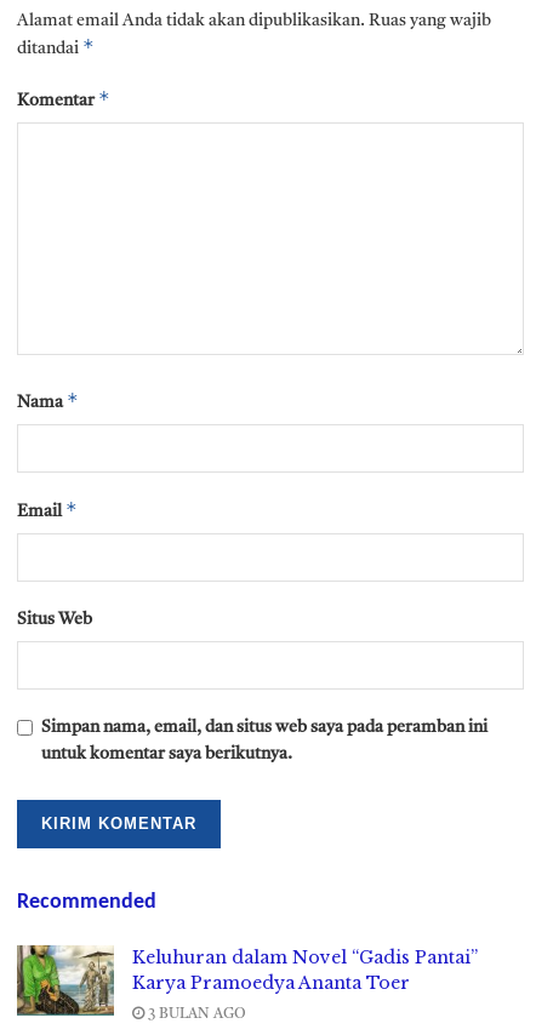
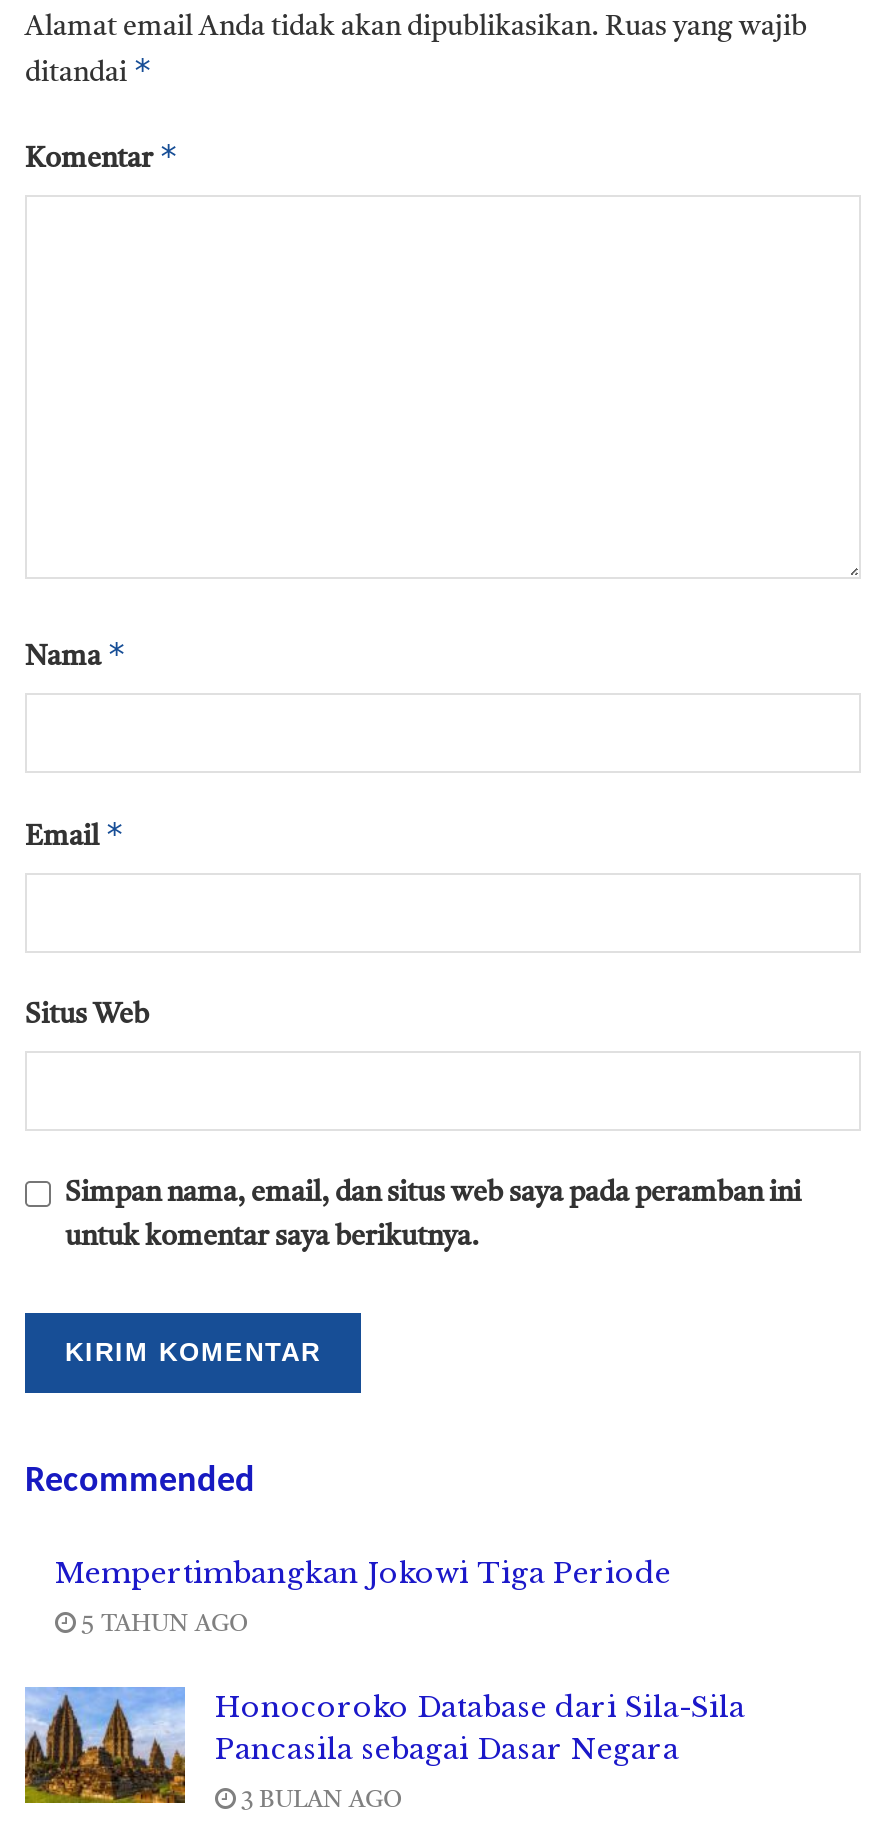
- [image]
- Keluhuran dalam Novel “Gadis Pantai”
- Karya Pramoedya Ananta Toer
+ [image]
+ Mempertimbangkan Jokowi Tiga Periode
+ 5 TAHUN AGO
+ Honocoroko Database dari Sila-Sila
+ Pancasila sebagai Dasar Negara
